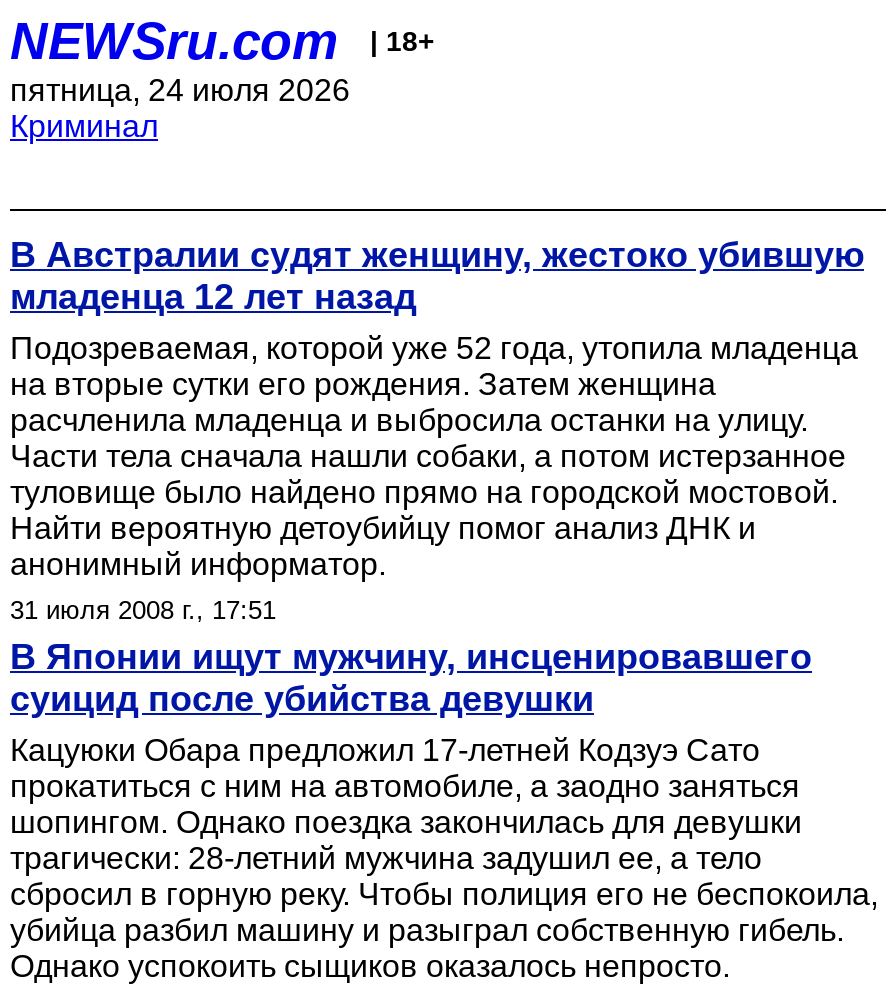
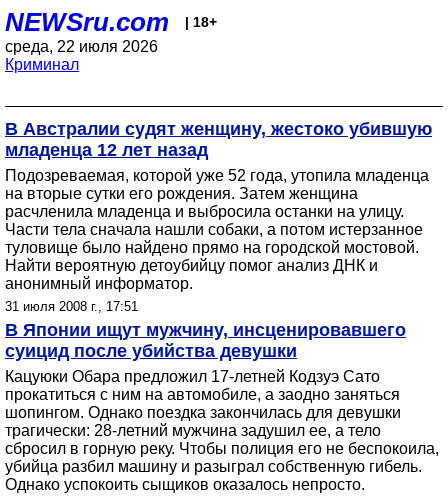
- пятница, 24 июля 2026
+ среда, 22 июля 2026
